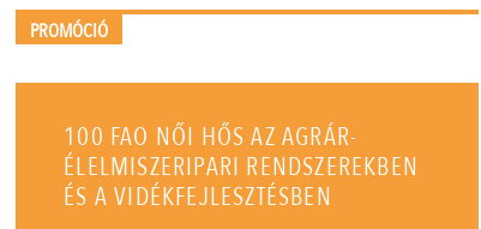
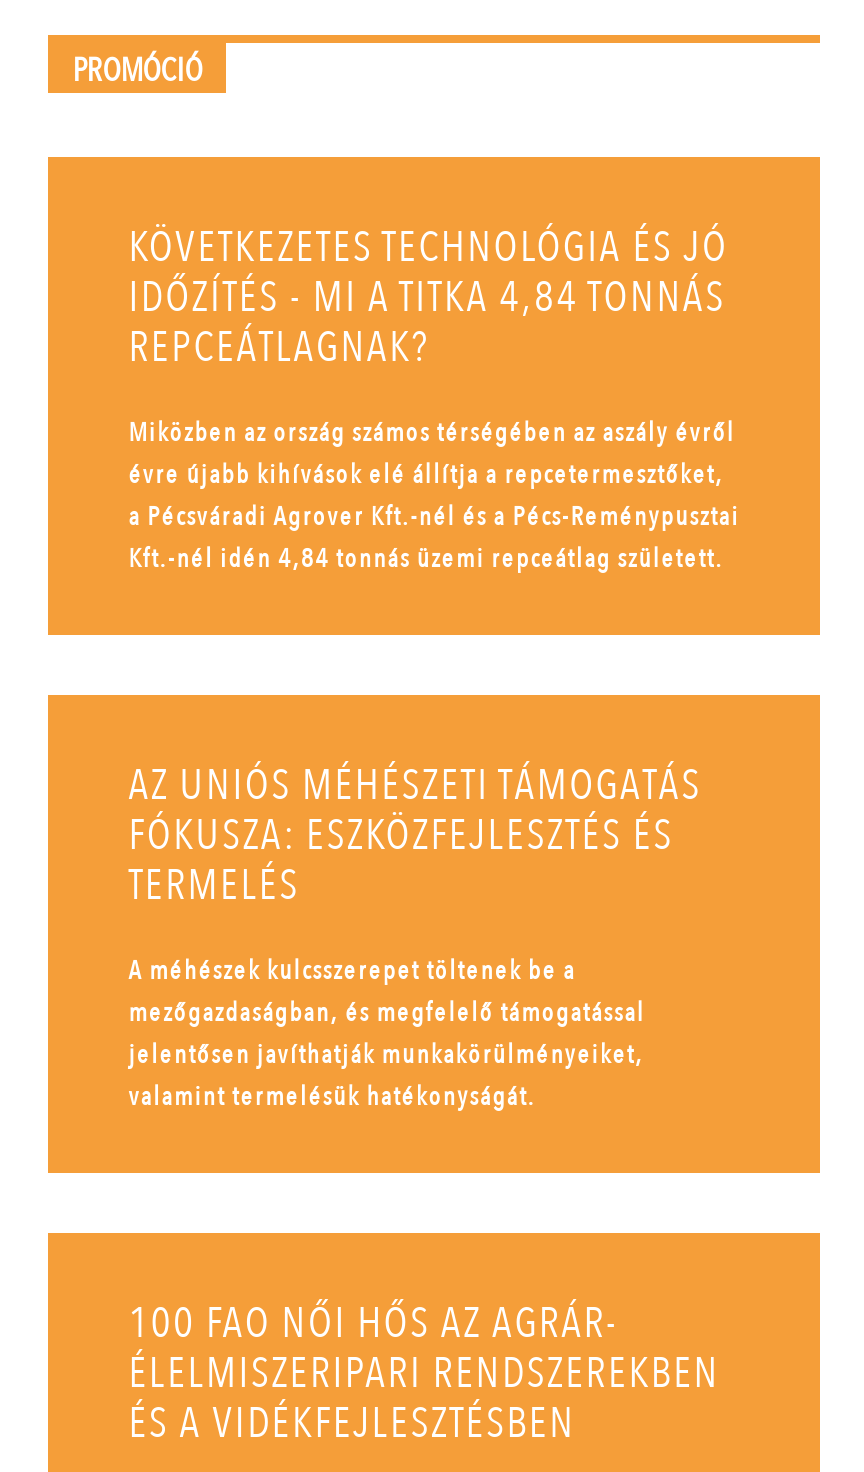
+ KÖVETKEZETES TECHNOLÓGIA ÉS JÓ
+ IDŐZÍTÉS - MI A TITKA 4,84 TONNÁS
+ REPCEÁTLAGNAK?
+ Miközben az ország számos térségében az aszály évről
+ évre újabb kihívások elé állítja a repcetermesztőket,
+ a Pécsváradi Agrover Kft.-nél és a Pécs-Reménypusztai
+ Kft.-nél idén 4,84 tonnás üzemi repceátlag született.

+ AZ UNIÓS MÉHÉSZETI TÁMOGATÁS
+ FÓKUSZA: ESZKÖZFEJLESZTÉS ÉS
+ TERMELÉS
+ A méhészek kulcsszerepet töltenek be a
+ mezőgazdaságban, és megfelelő támogatással
+ jelentősen javíthatják munkakörülményeiket,
+ valamint termelésük hatékonyságát.
